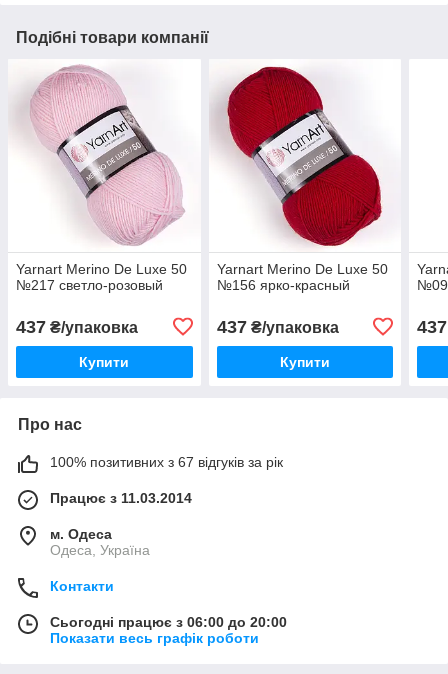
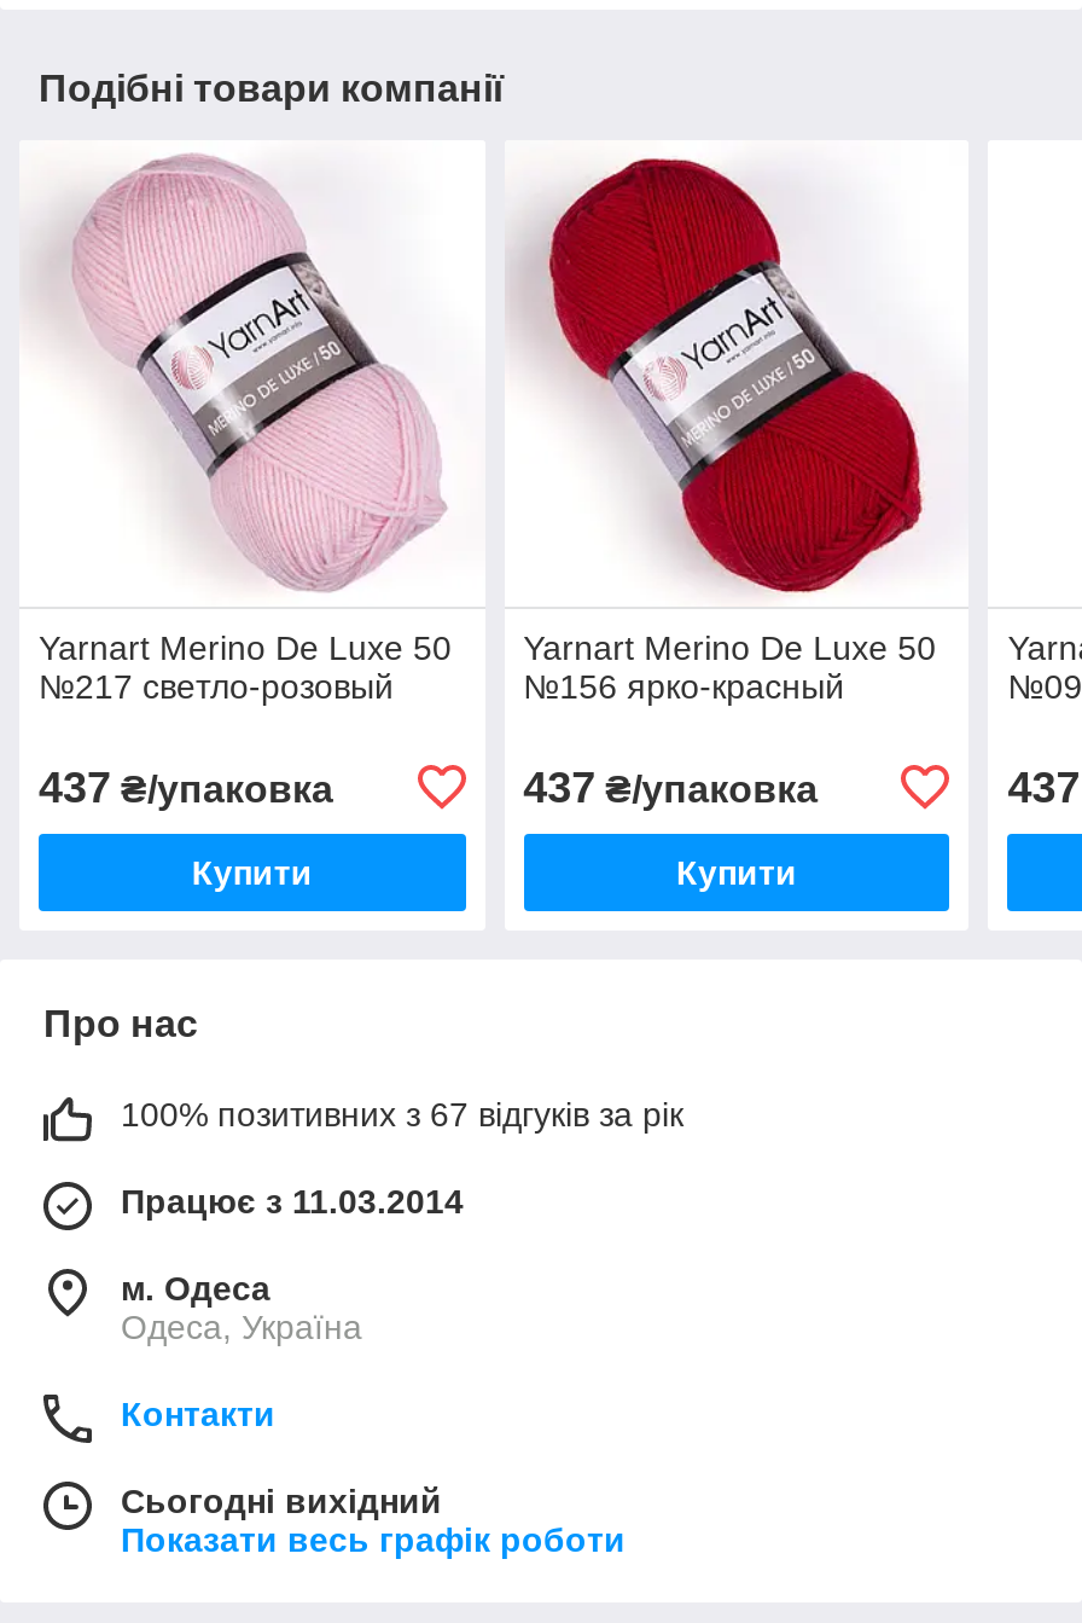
- Сьогодні працює з 06:00 до 20:00
+ Сьогодні вихідний
